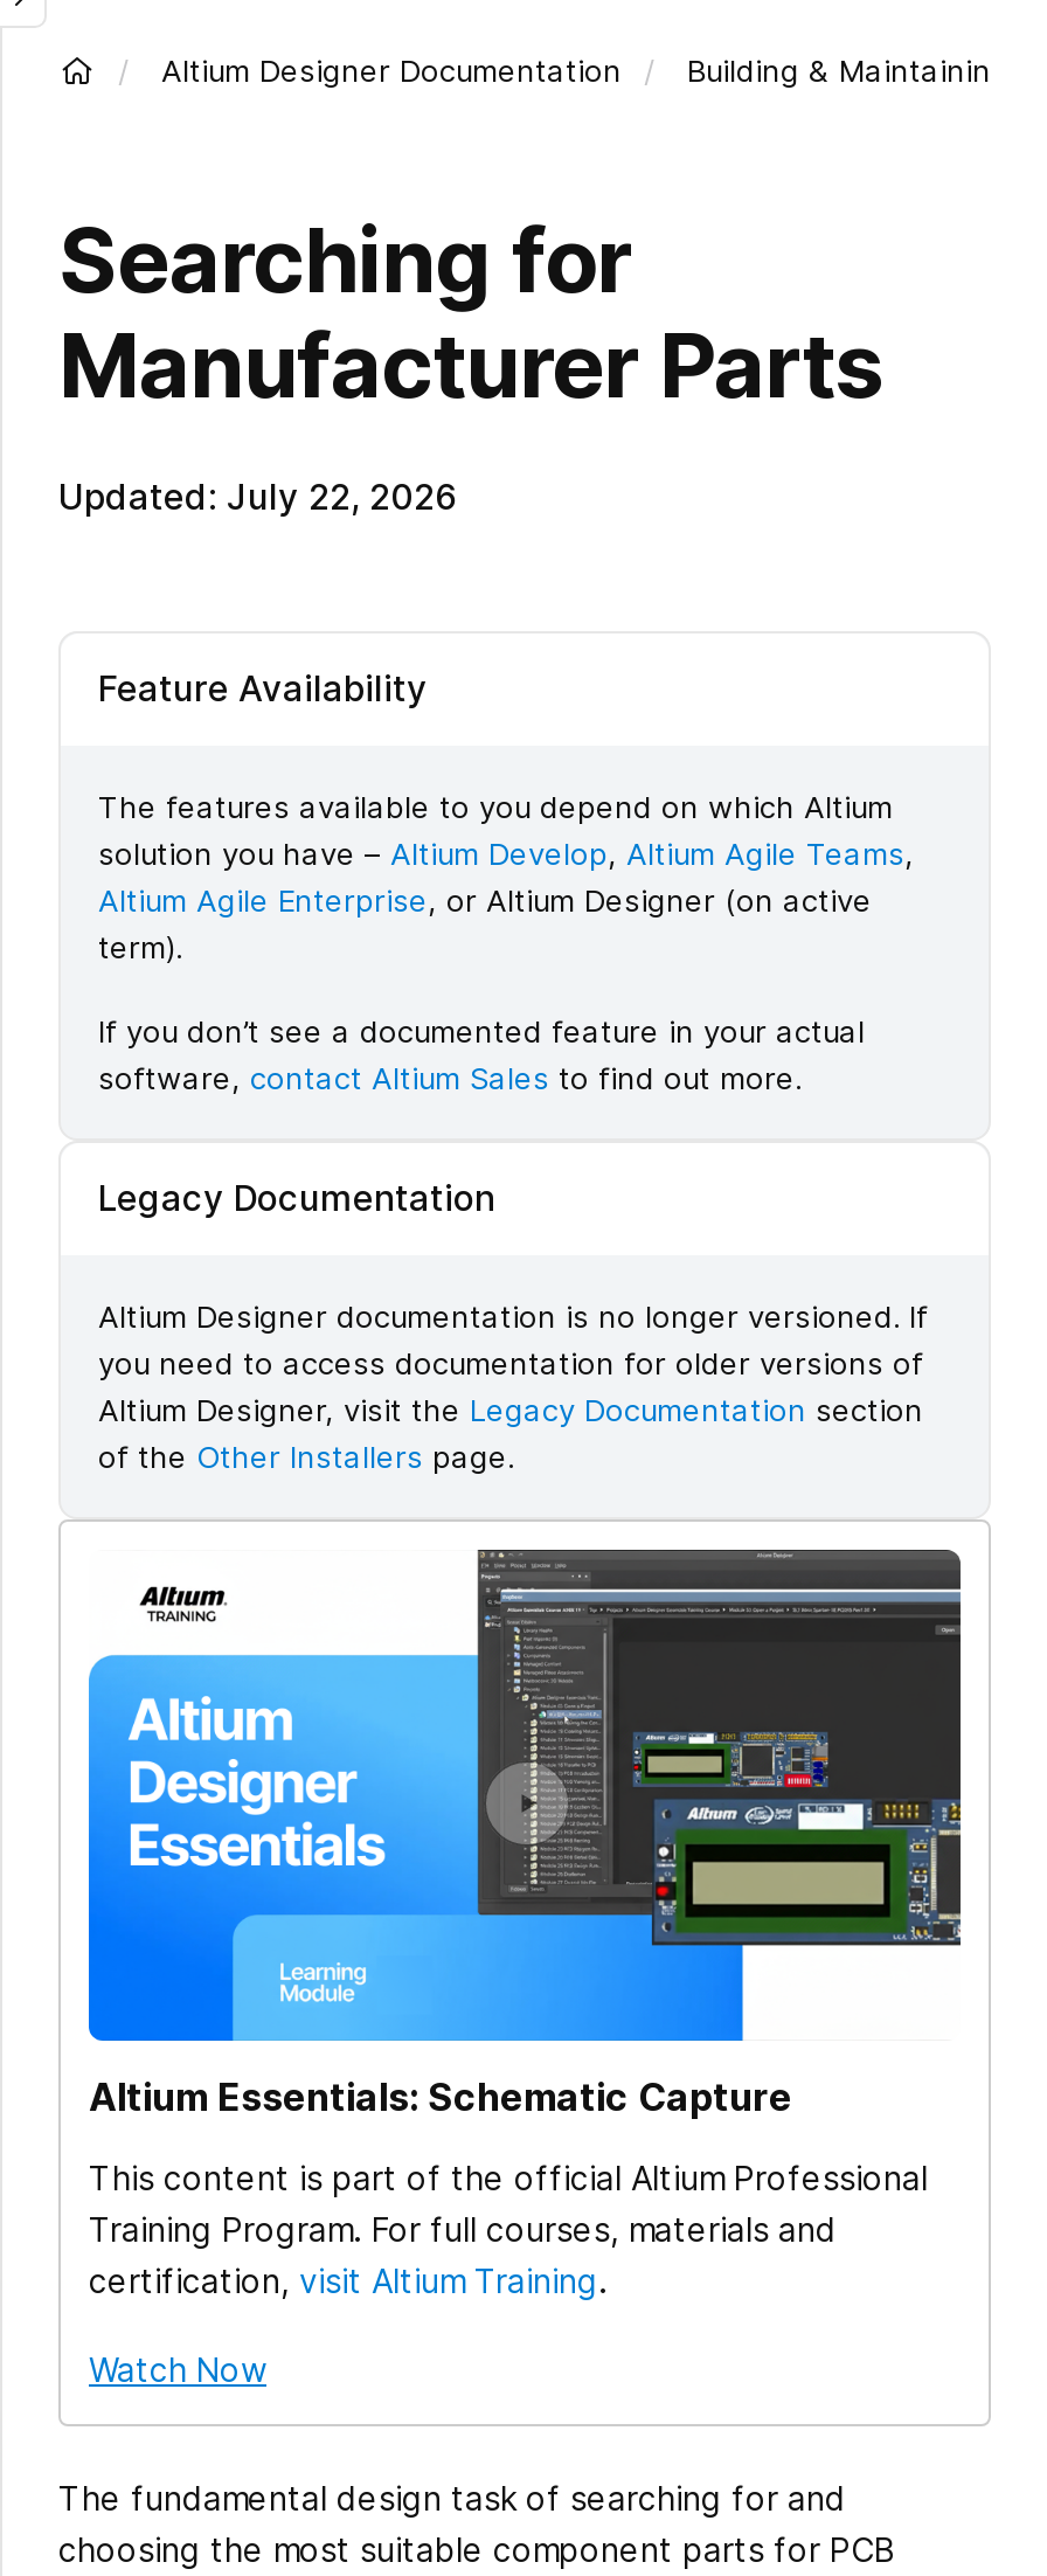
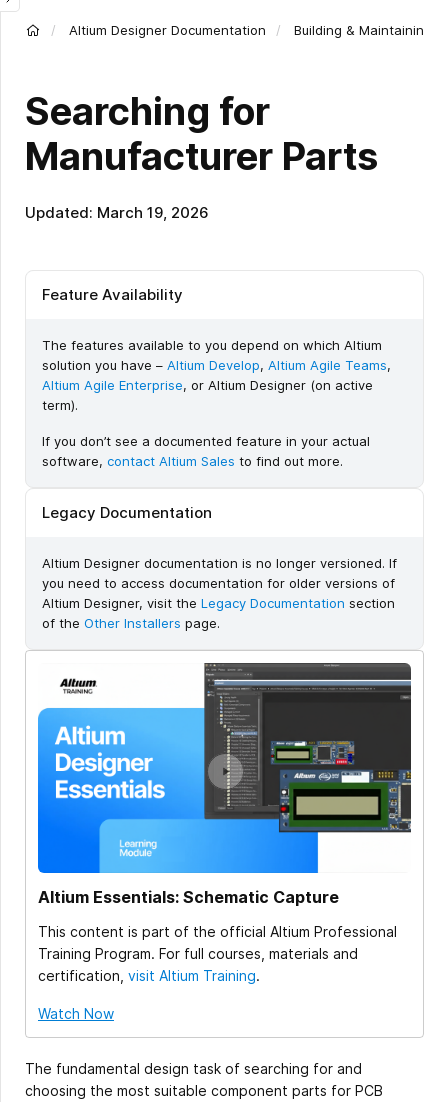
- Updated: July 22, 2026
+ Updated: March 19, 2026
